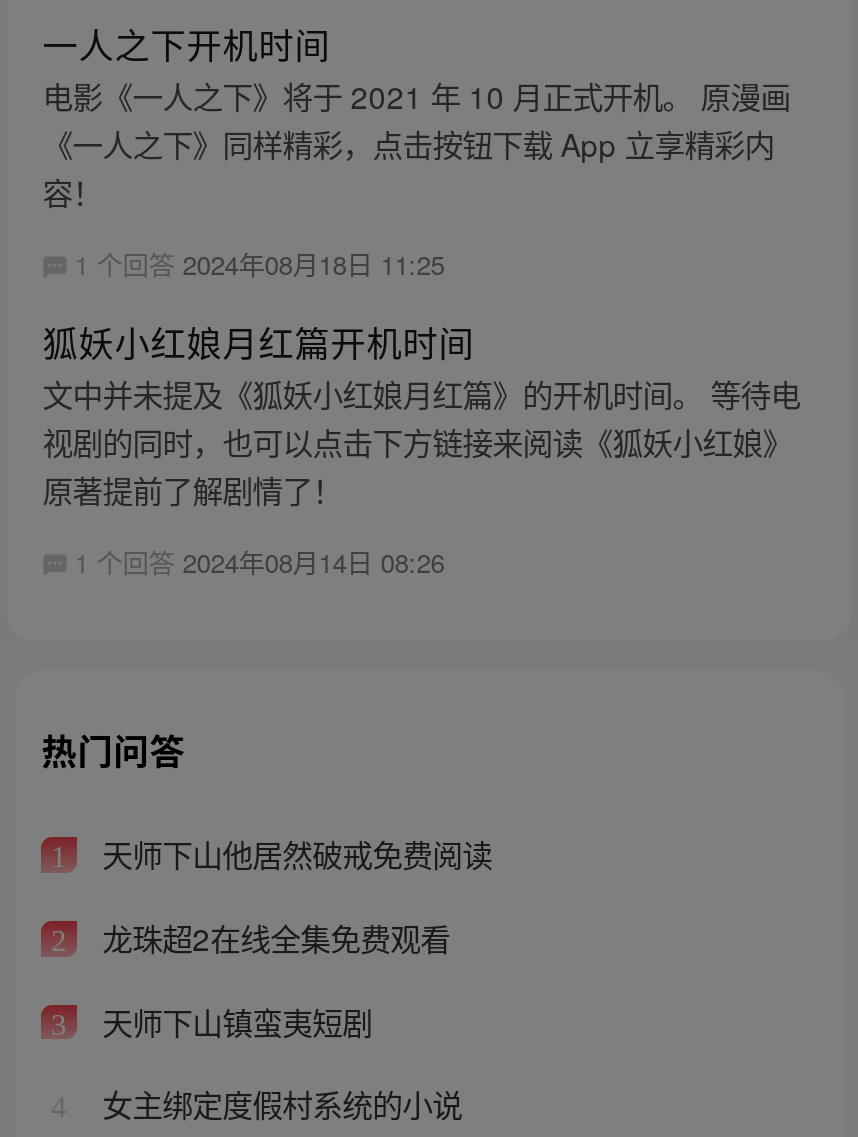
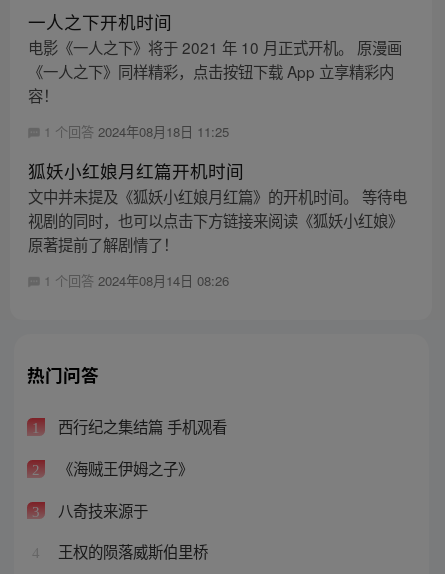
- 天师下山他居然破戒免费阅读
+ 西行纪之集结篇 手机观看

- 龙珠超2在线全集免费观看
+ 《海贼王伊姆之子》

- 天师下山镇蛮夷短剧
+ 八奇技来源于

- 女主绑定度假村系统的小说
+ 王权的陨落威斯伯里桥
